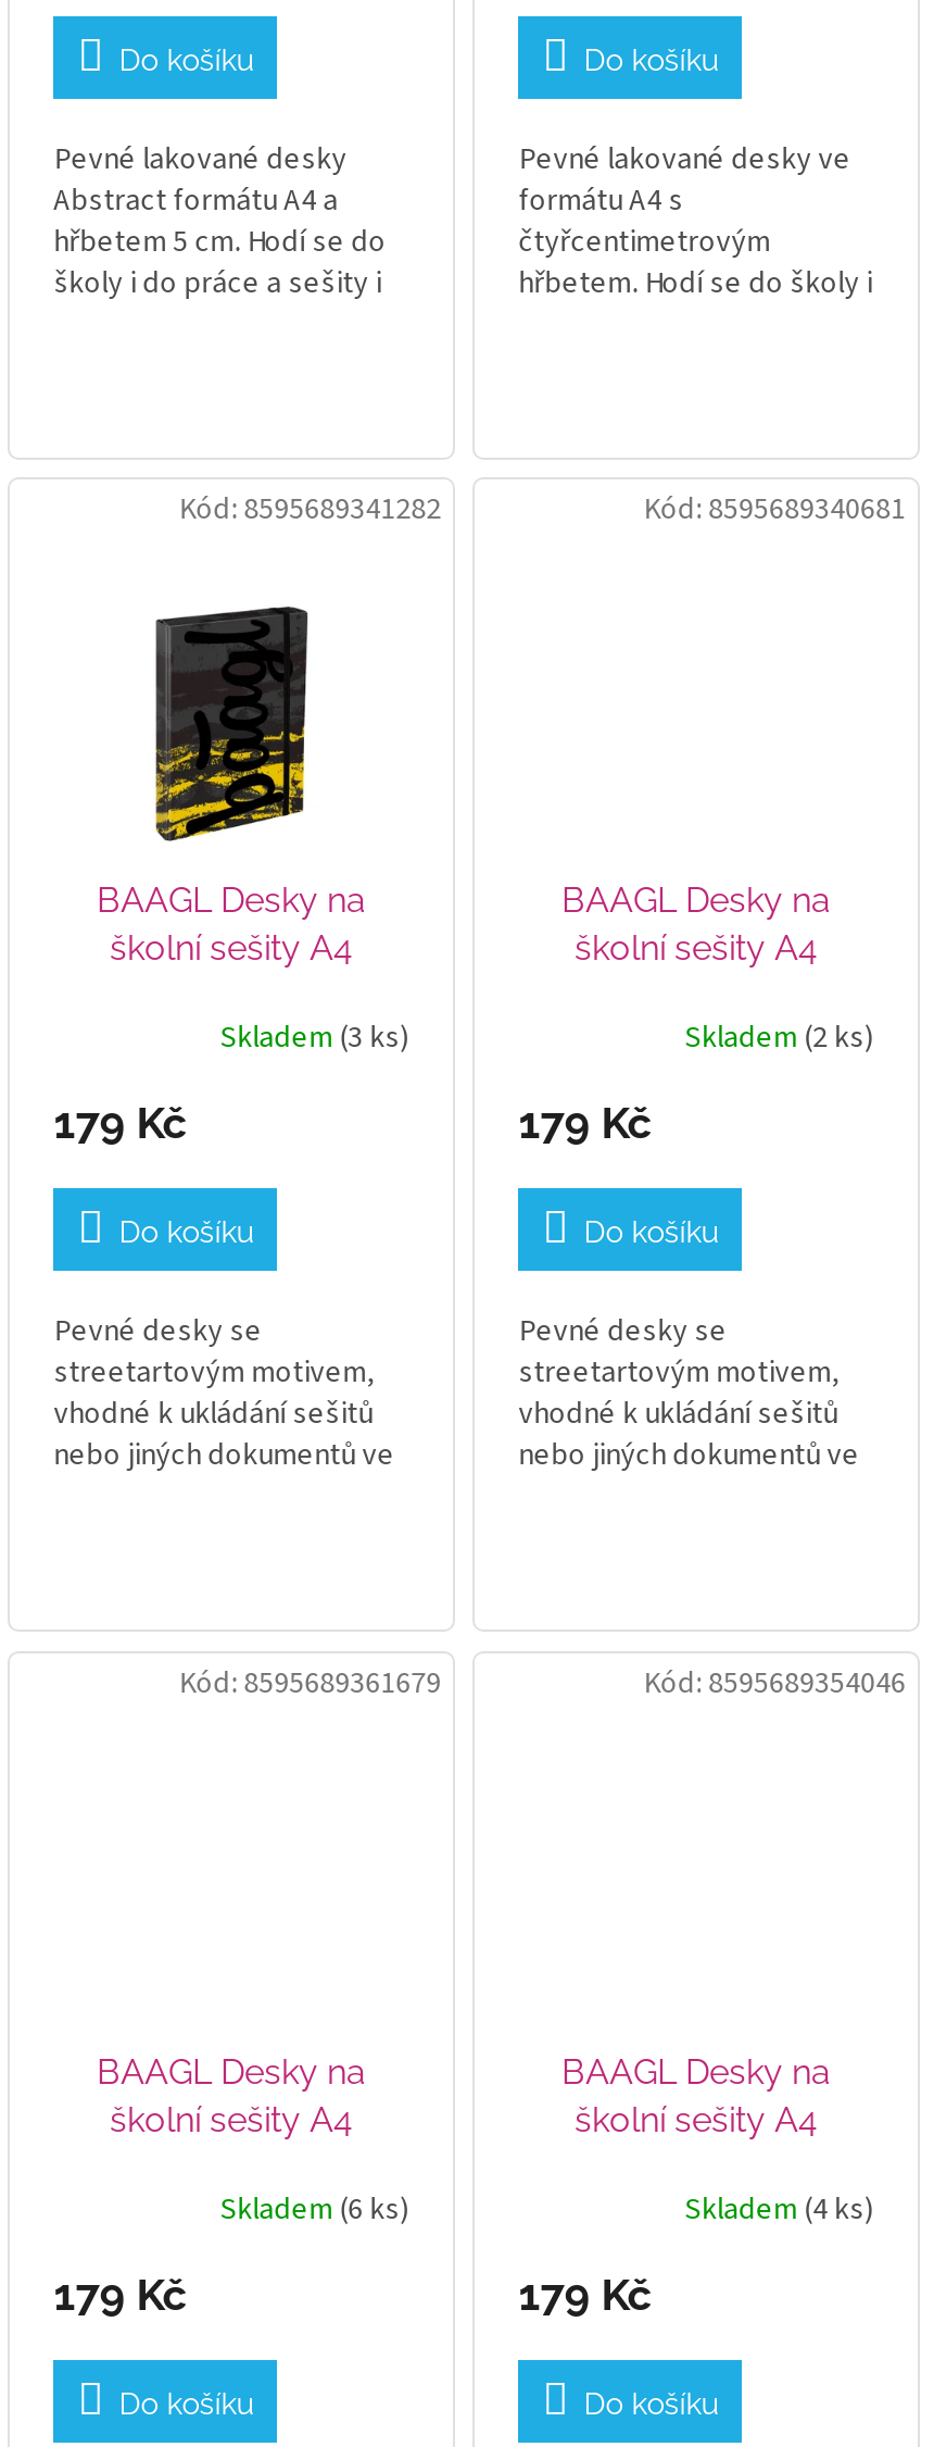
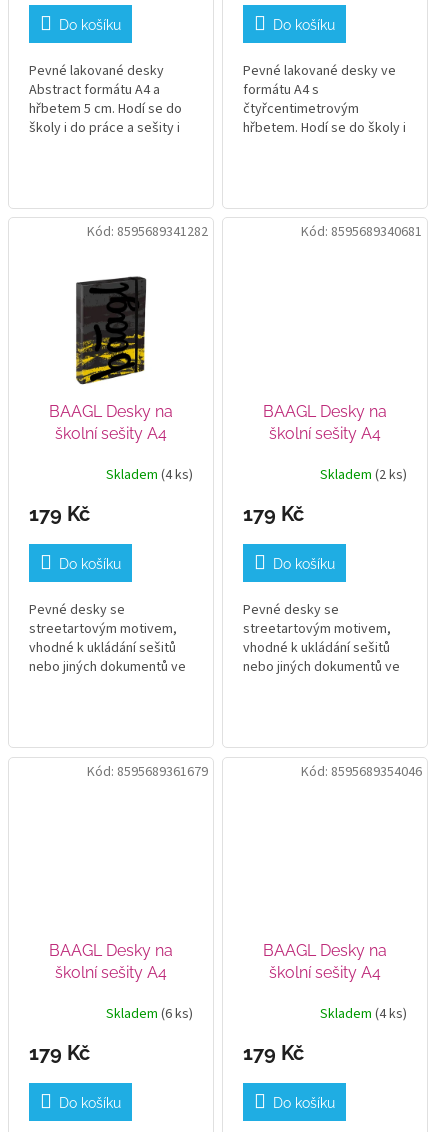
- Skladem (3 ks)
+ Skladem (4 ks)
